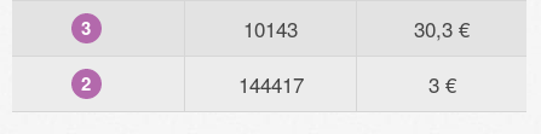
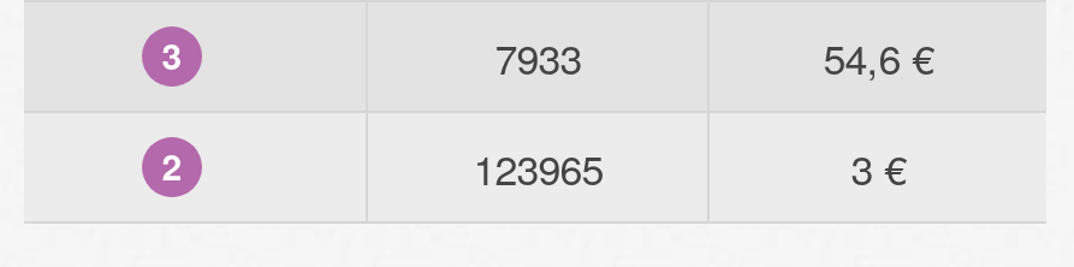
- 10143
+ 7933

- 30,3 €
+ 54,6 €

- 144417
+ 123965
